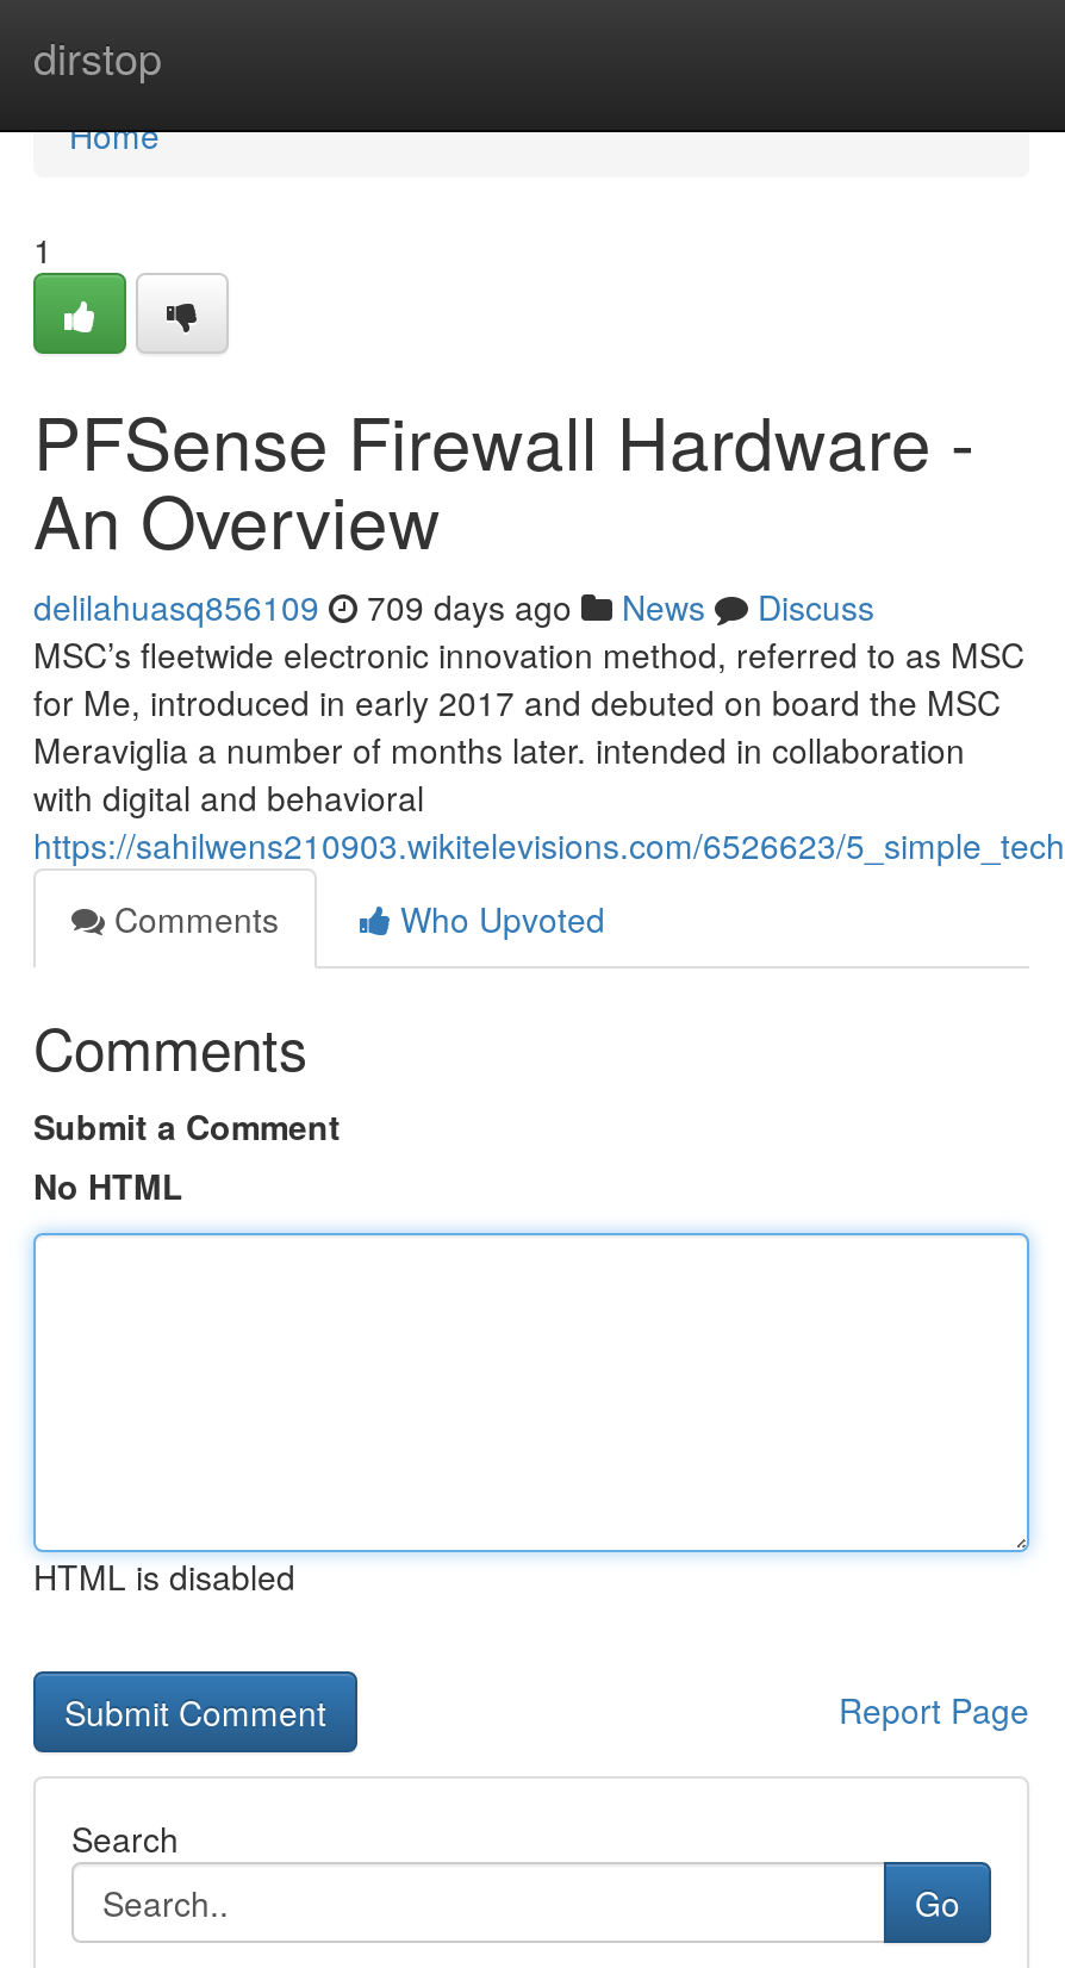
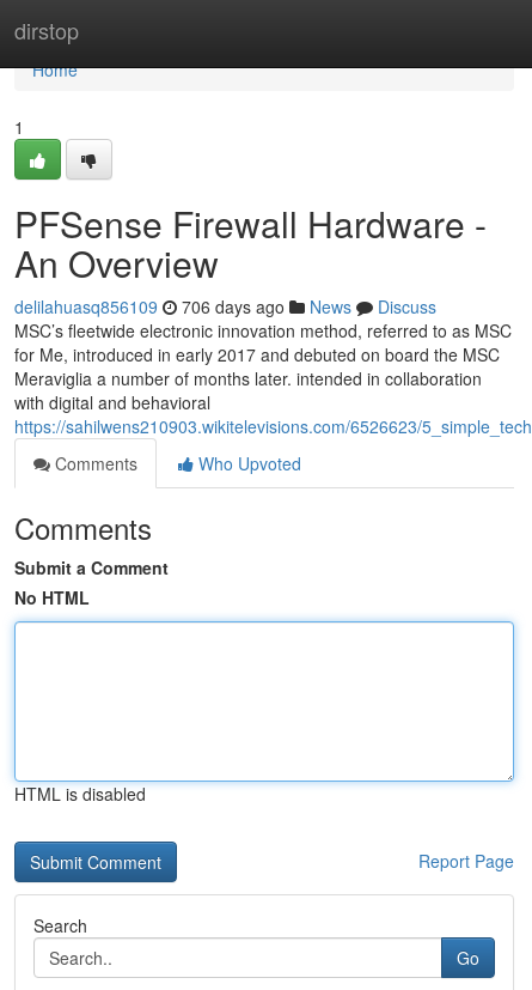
- delilahuasq856109 709 days ago News Discuss
+ delilahuasq856109 706 days ago News Discuss
